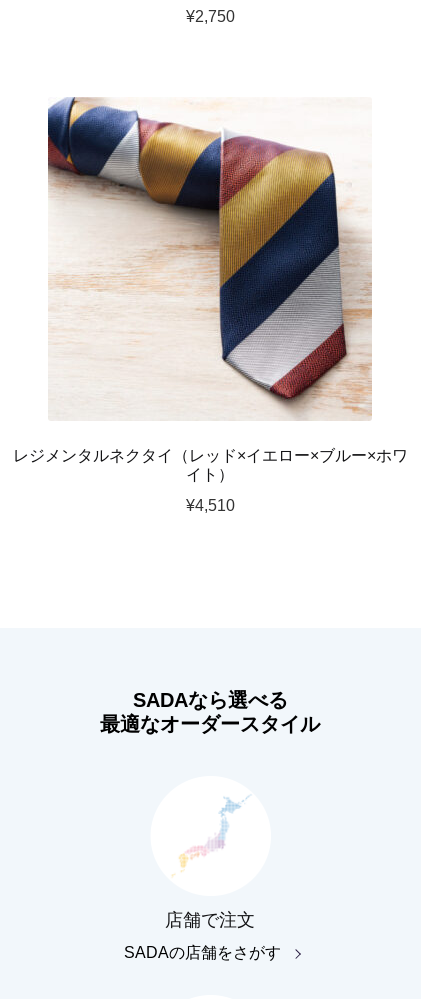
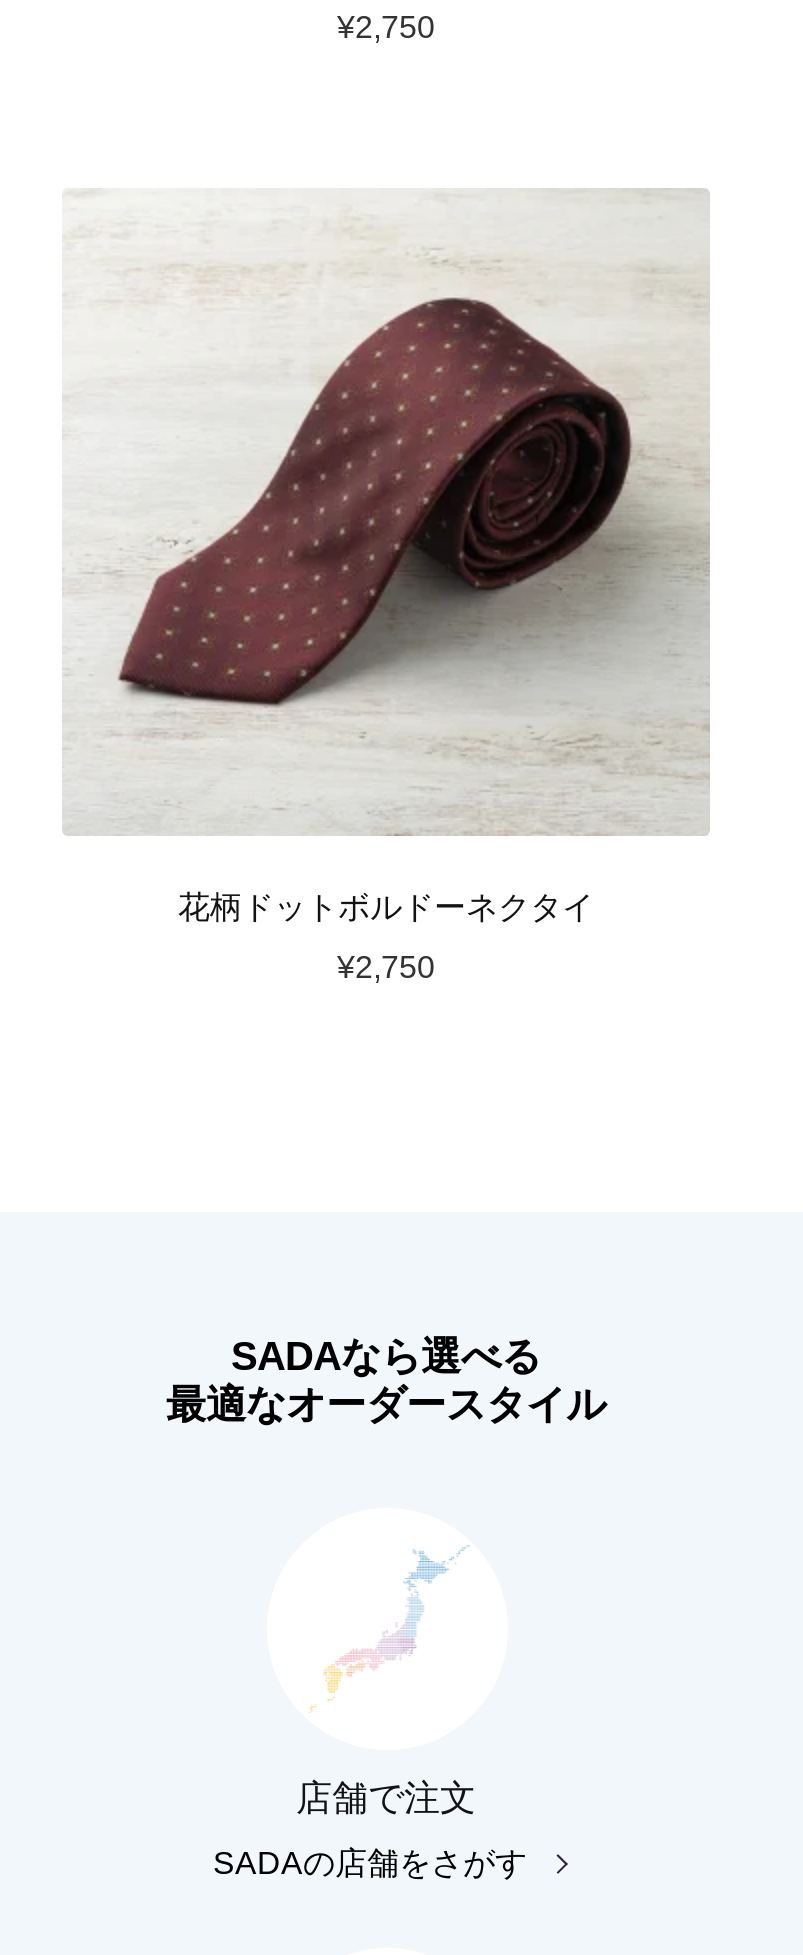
- [image]
- レジメンタルネクタイ（レッド×イエロー×ブルー×ホワ
- イト）
+ [image]
+ 花柄ドットボルドーネクタイ

- ¥4,510
+ ¥2,750
